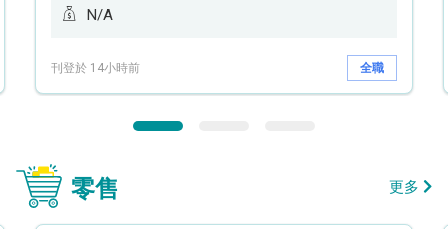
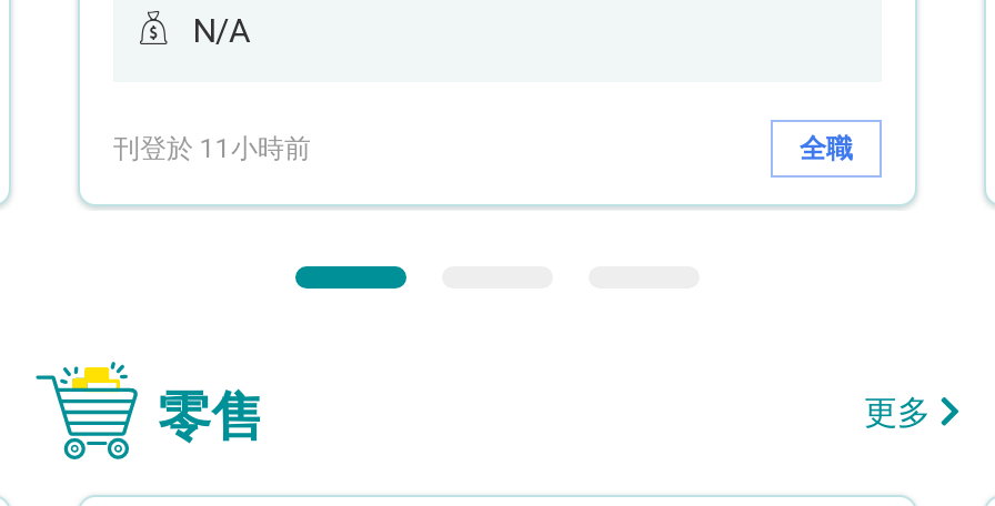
- 刊登於 14小時前
+ 刊登於 11小時前
